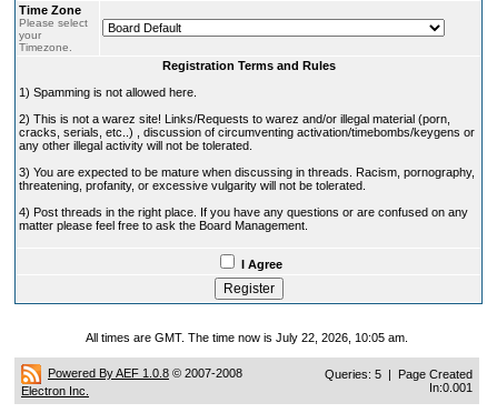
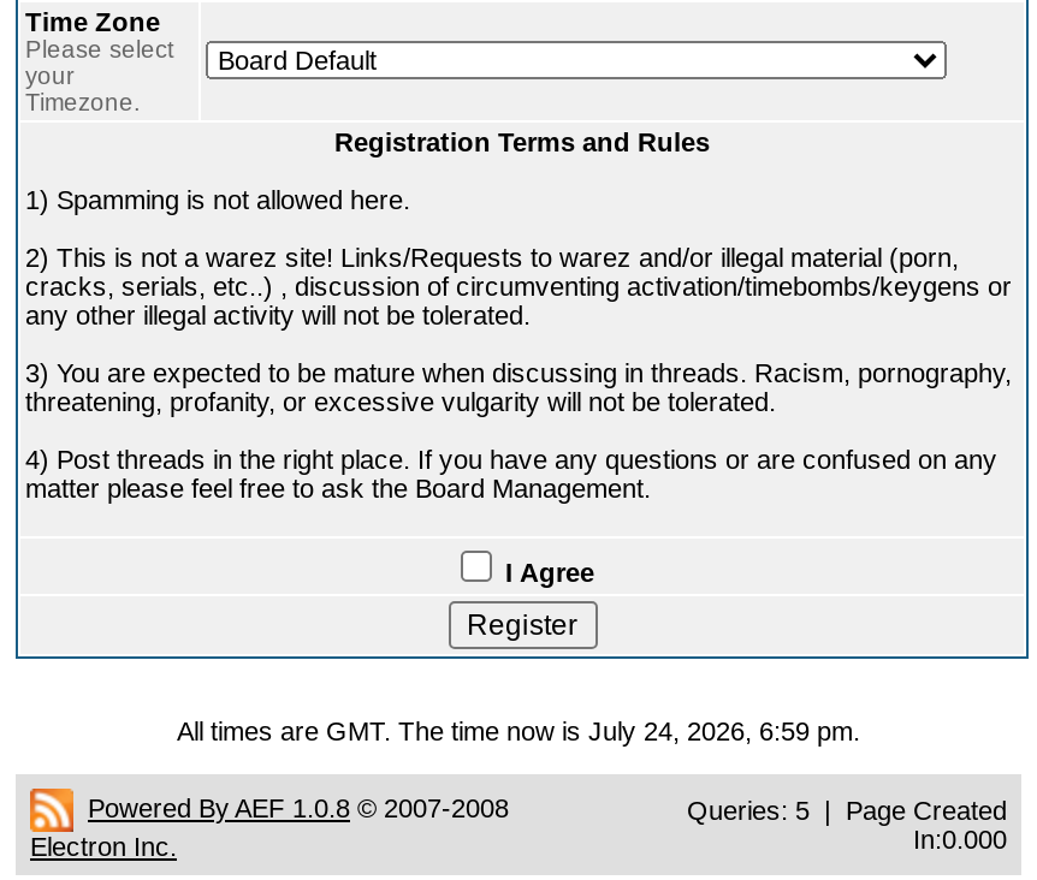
- All times are GMT. The time now is July 22, 2026, 10:05 am.
+ All times are GMT. The time now is July 24, 2026, 6:59 pm.

- In:0.001
+ In:0.000
